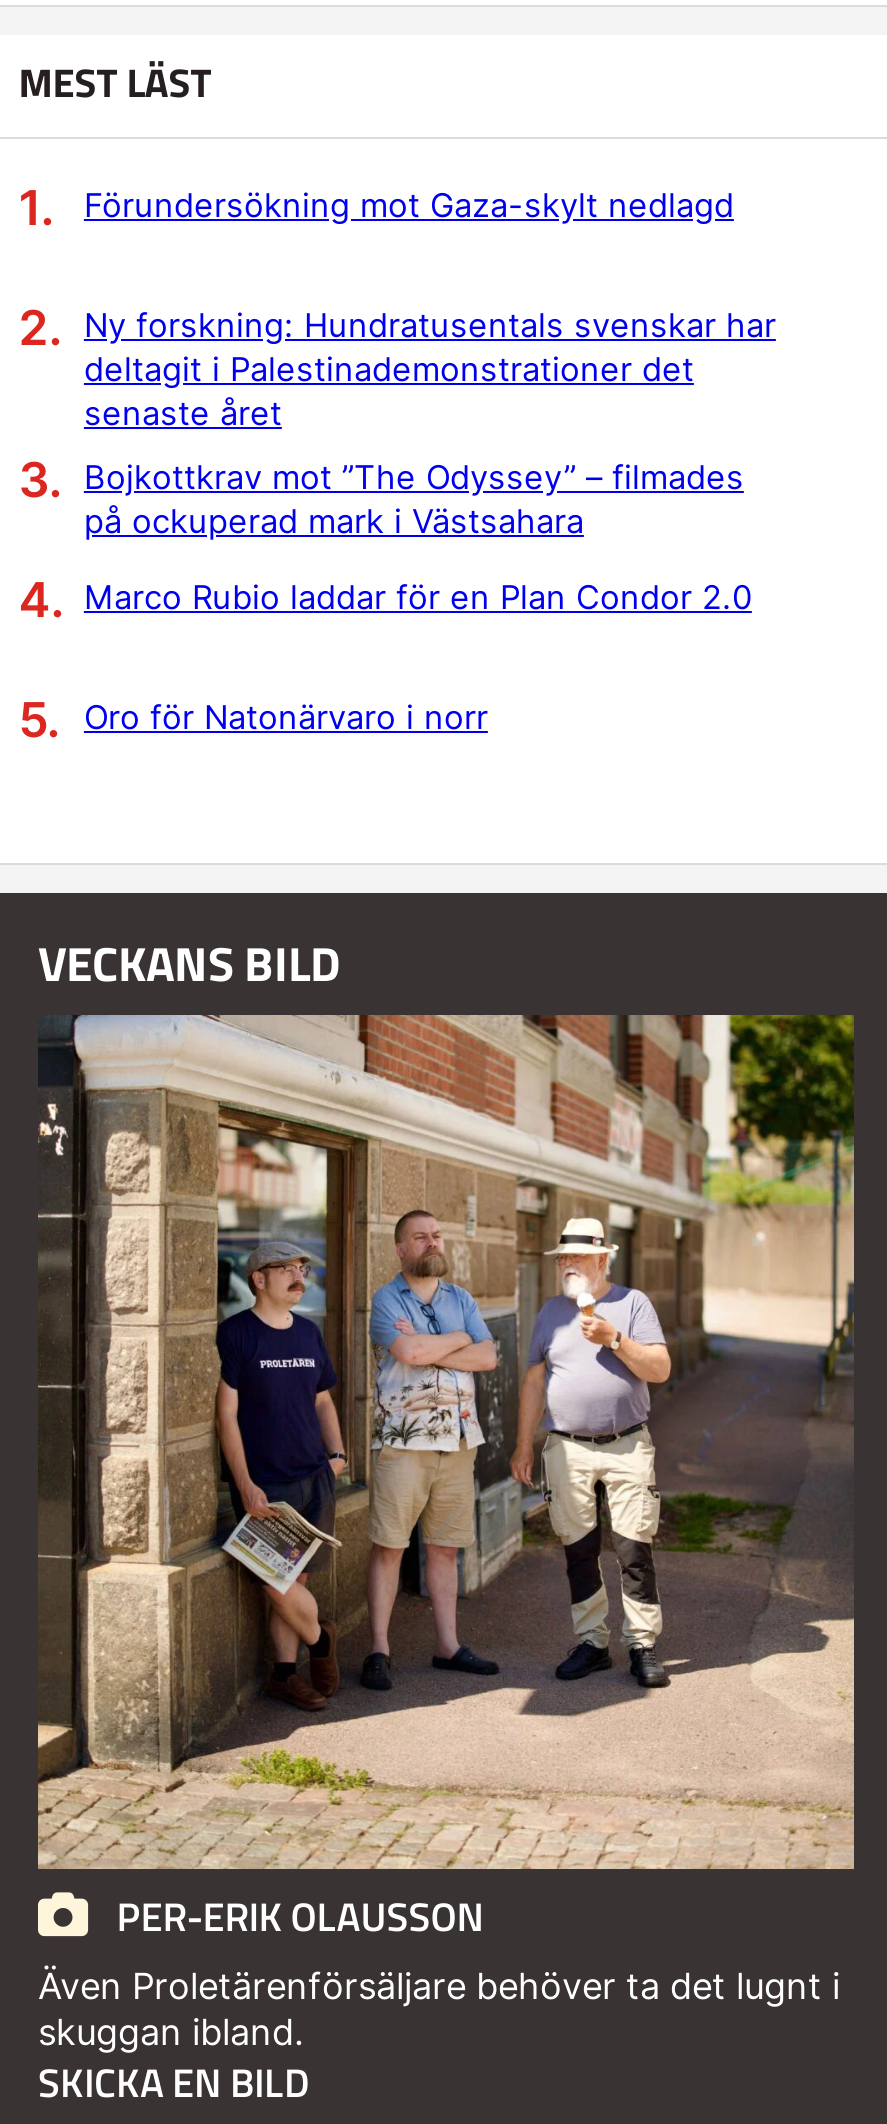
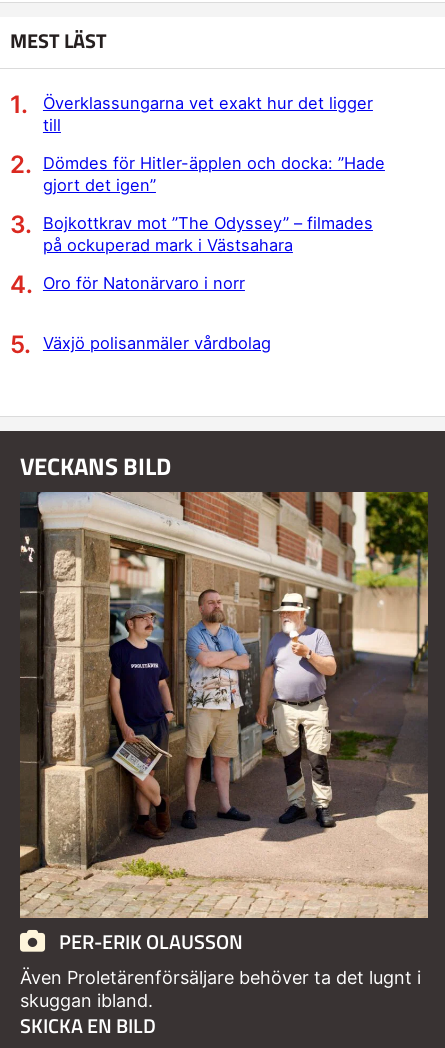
- Förundersökning mot Gaza-skylt nedlagd
+ Överklassungarna vet exakt hur det ligger
+ till

- Ny forskning: Hundratusentals svenskar har
- deltagit i Palestinademonstrationer det
- senaste året
+ Dömdes för Hitler-äpplen och docka: ”Hade
+ gjort det igen”

- Marco Rubio laddar för en Plan Condor 2.0

moved up: Oro för Natonärvaro i norr

+ Växjö polisanmäler vårdbolag
